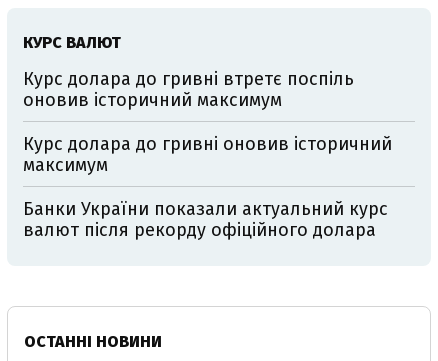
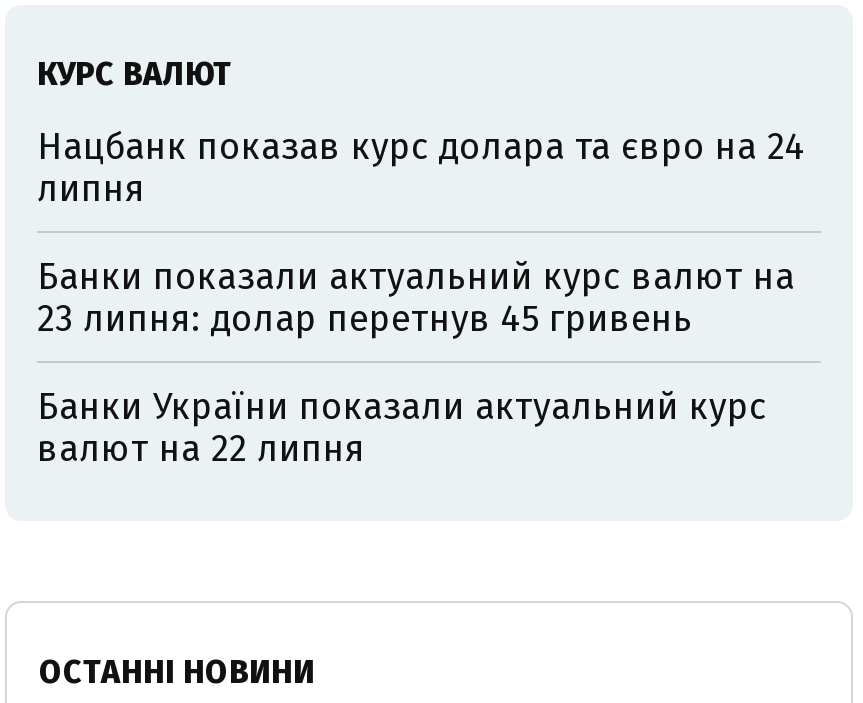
- Курс долара до гривні втретє поспіль
- оновив історичний максимум
+ Нацбанк показав курс долара та євро на 24
+ липня

- Курс долара до гривні оновив історичний
- максимум
+ Банки показали актуальний курс валют на
+ 23 липня: долар перетнув 45 гривень

- валют після рекорду офіційного долара
+ валют на 22 липня
